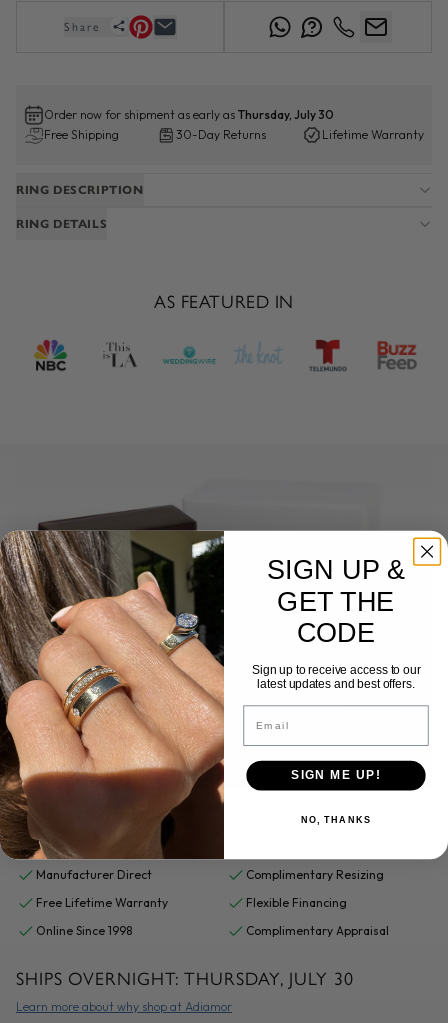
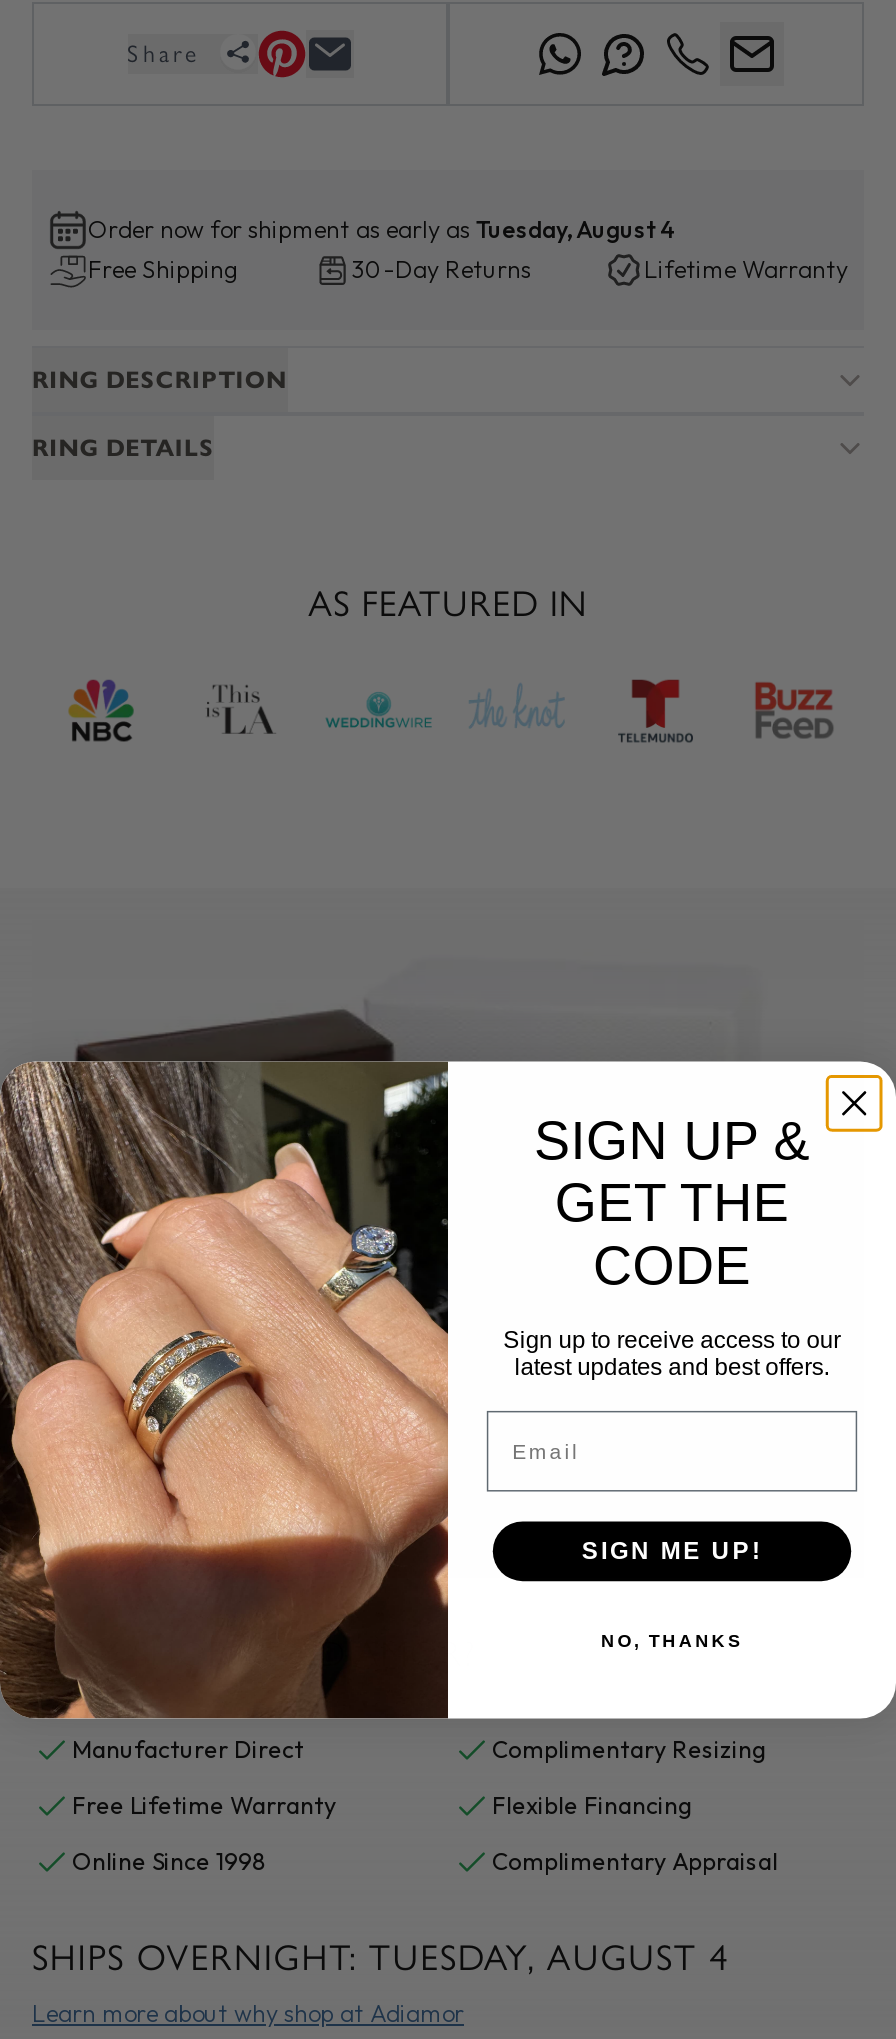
- Order now for shipment as early as Thursday, July 30
+ Order now for shipment as early as Tuesday, August 4

- SHIPS OVERNIGHT: THURSDAY, JULY 30
+ SHIPS OVERNIGHT: TUESDAY, AUGUST 4
